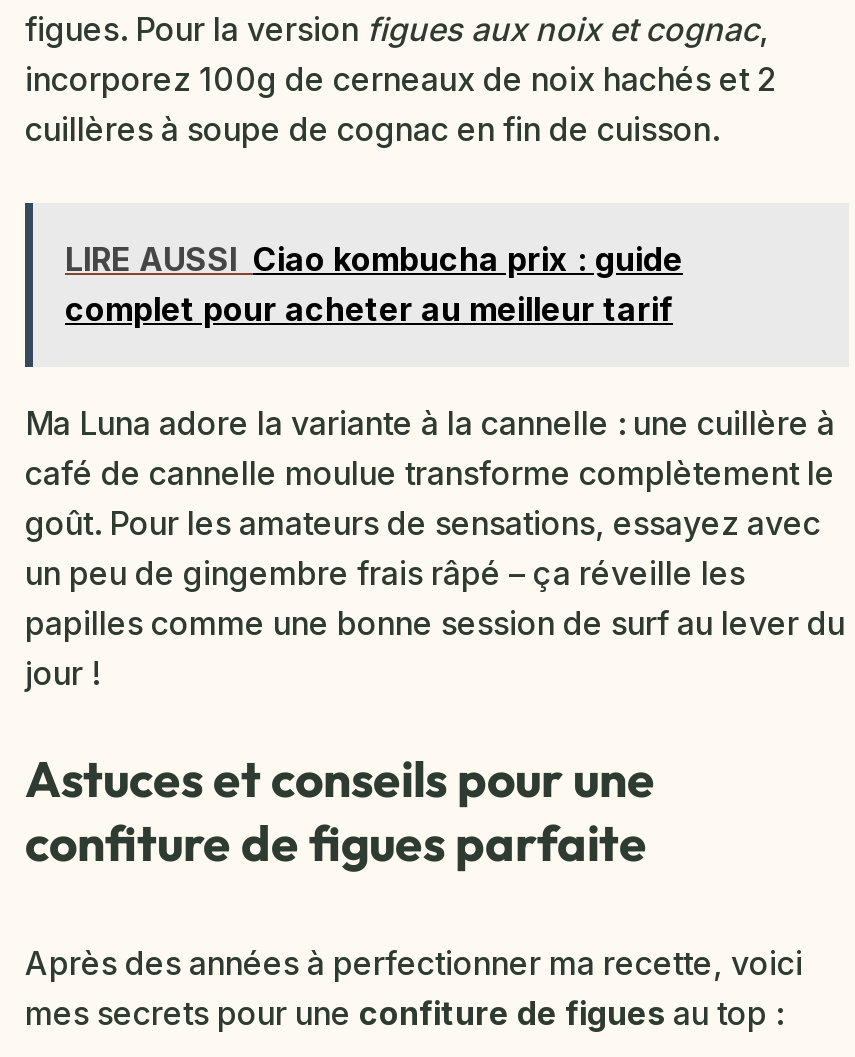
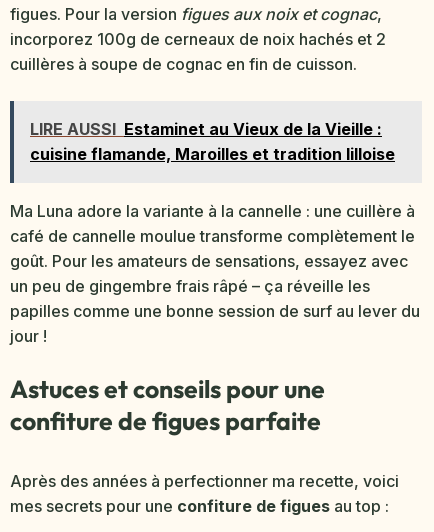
- LIRE AUSSI Ciao kombucha prix : guide
- complet pour acheter au meilleur tarif
+ LIRE AUSSI Estaminet au Vieux de la Vieille :
+ cuisine flamande, Maroilles et tradition lilloise
